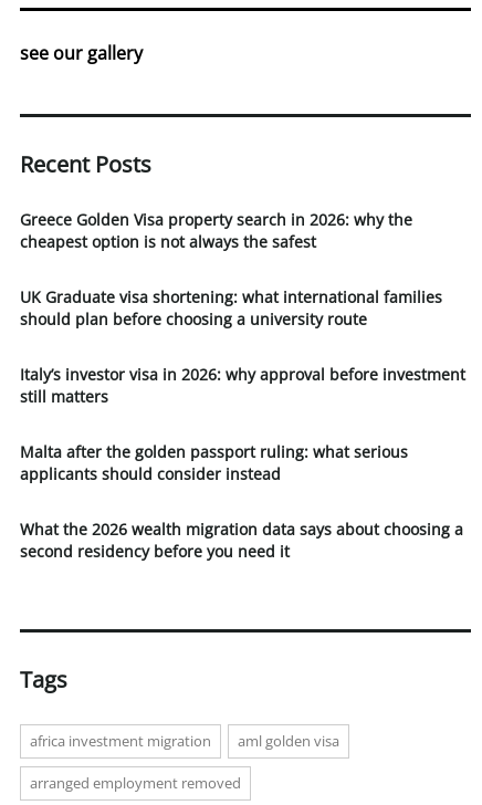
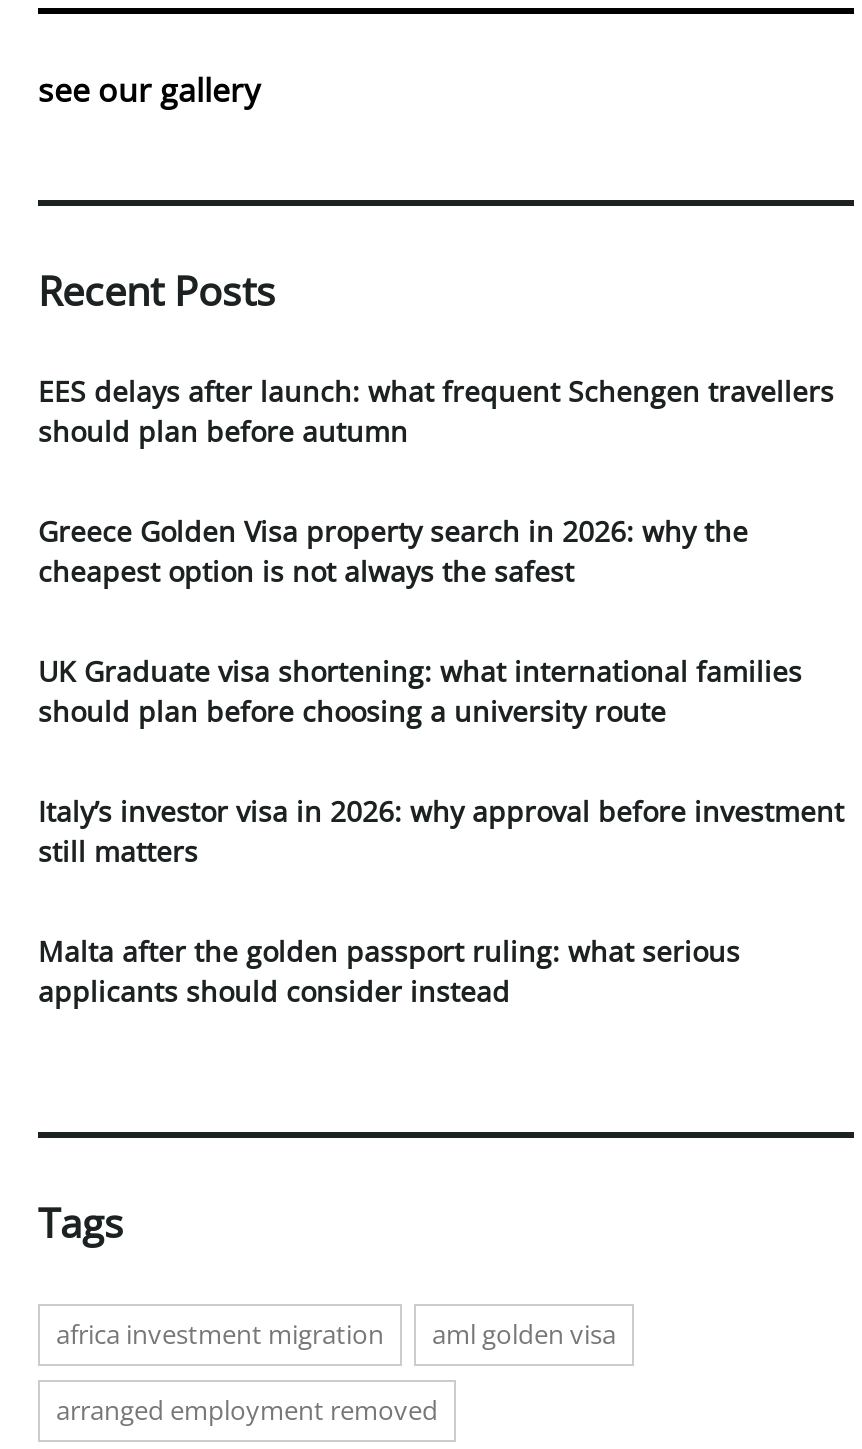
+ EES delays after launch: what frequent Schengen travellers
+ should plan before autumn

moved down: Greece Golden Visa property search in 2026: why the | cheapest option is not always the safest | UK Graduate visa shortening: what international families | should plan before choosing a university route | Italy’s investor visa in 2026: why approval before investment | still matters | Malta after the golden passport ruling: what serious | applicants should consider instead

- What the 2026 wealth migration data says about choosing a
- second residency before you need it
